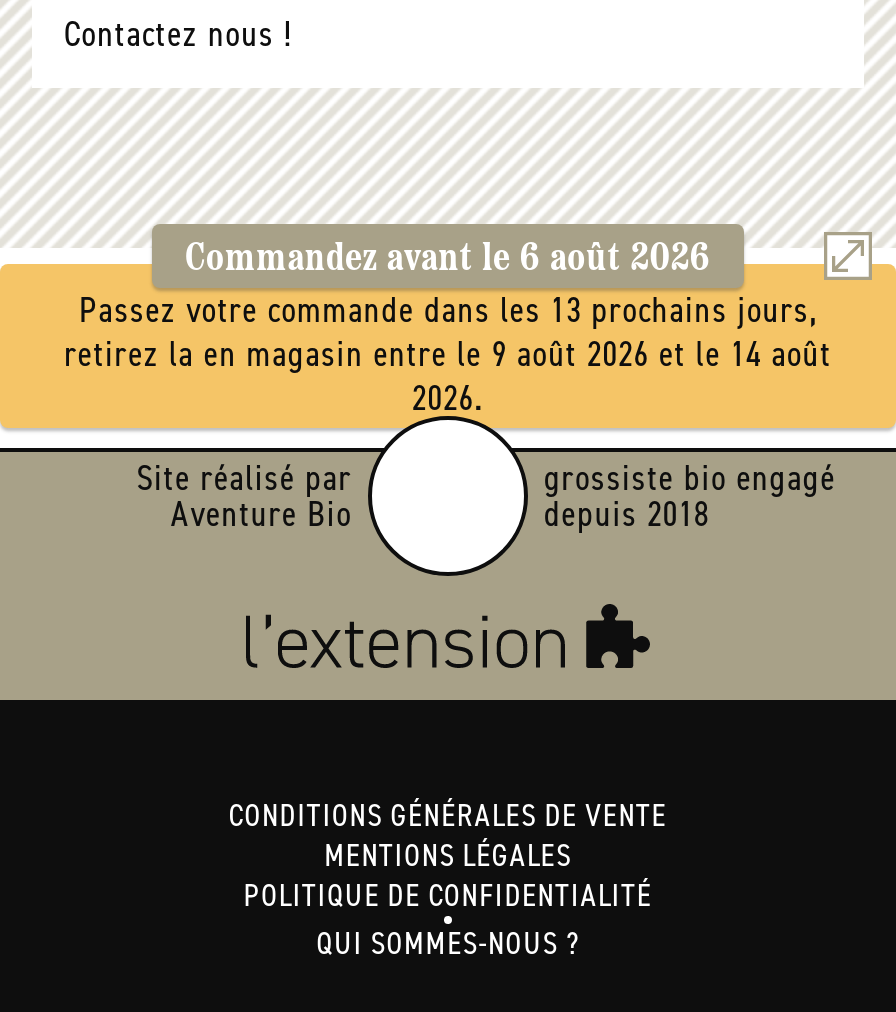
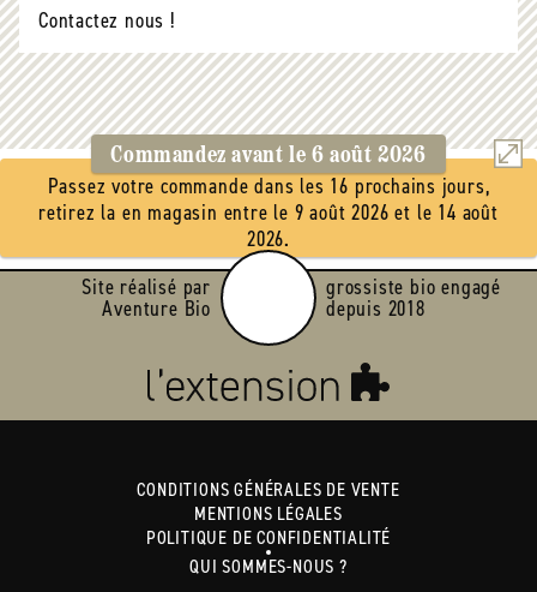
- Passez votre commande dans les 13 prochains jours,
+ Passez votre commande dans les 16 prochains jours,
